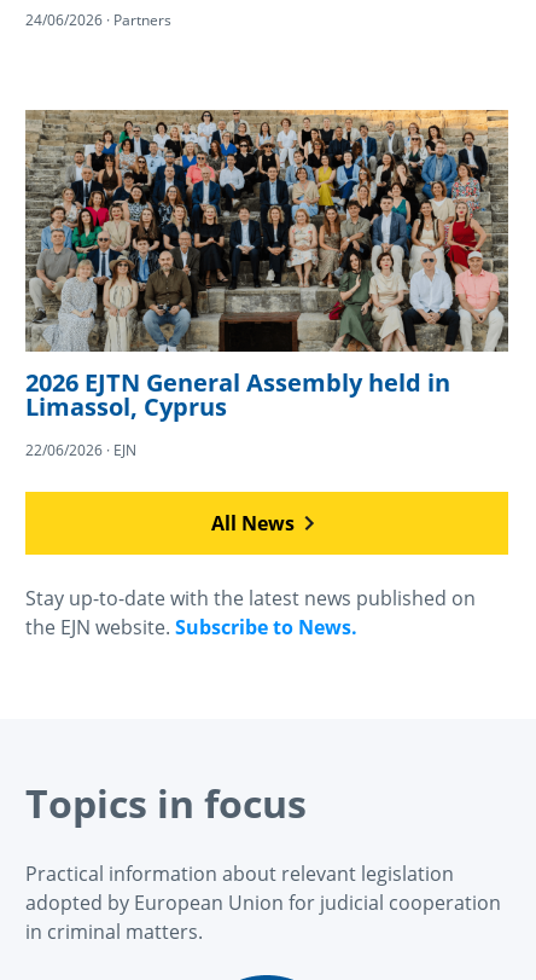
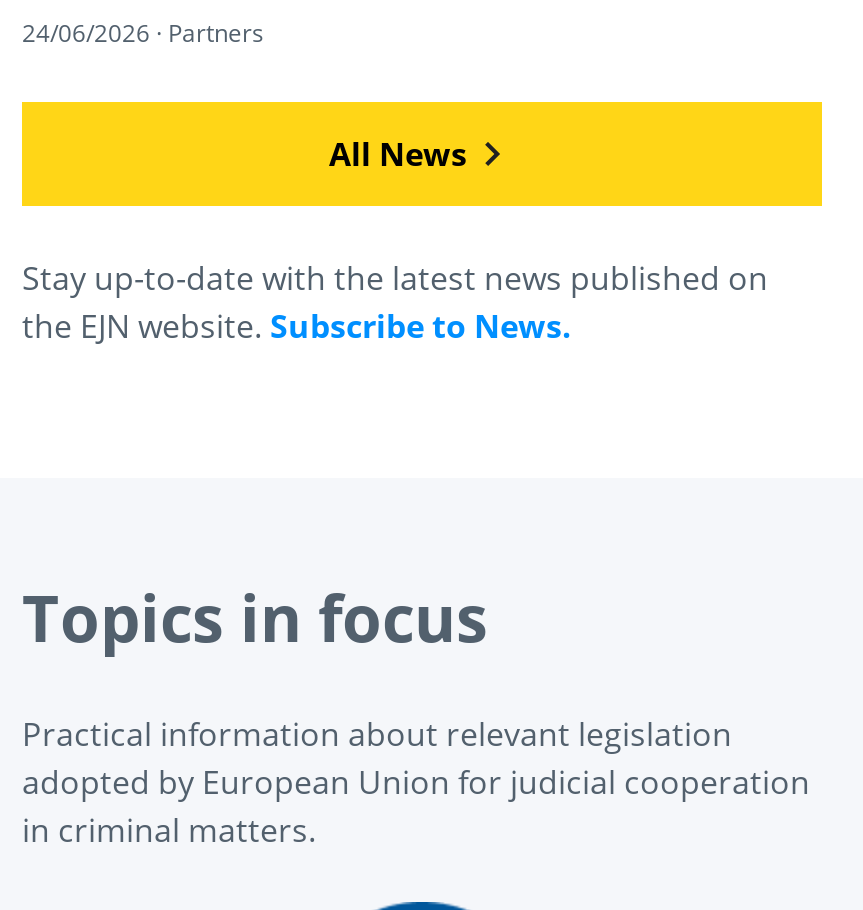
- [image]
- 2026 EJTN General Assembly held in
- Limassol, Cyprus
- 22/06/2026 · EJN
